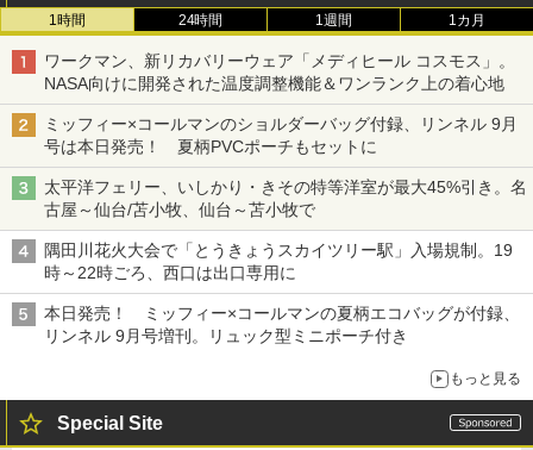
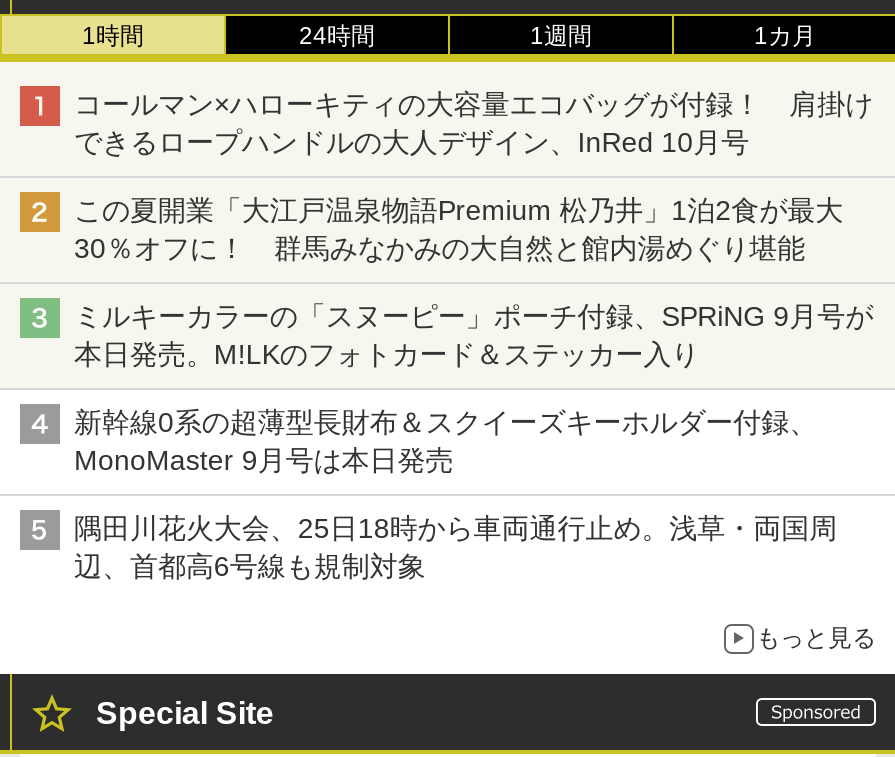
- ワークマン、新リカバリーウェア「メディヒール コスモス」。
- NASA向けに開発された温度調整機能＆ワンランク上の着心地
+ コールマン×ハローキティの大容量エコバッグが付録！ 肩掛け
+ できるロープハンドルの大人デザイン、InRed 10月号

- ミッフィー×コールマンのショルダーバッグ付録、リンネル 9月
- 号は本日発売！ 夏柄PVCポーチもセットに
+ この夏開業「大江戸温泉物語Premium 松乃井」1泊2食が最大
+ 30％オフに！ 群馬みなかみの大自然と館内湯めぐり堪能

- 太平洋フェリー、いしかり・きその特等洋室が最大45%引き。名
- 古屋～仙台/苫小牧、仙台～苫小牧で
+ ミルキーカラーの「スヌーピー」ポーチ付録、SPRiNG 9月号が
+ 本日発売。M!LKのフォトカード＆ステッカー入り

- 隅田川花火大会で「とうきょうスカイツリー駅」入場規制。19
- 時～22時ごろ、西口は出口専用に
+ 新幹線0系の超薄型長財布＆スクイーズキーホルダー付録、
+ MonoMaster 9月号は本日発売

- 本日発売！ ミッフィー×コールマンの夏柄エコバッグが付録、
- リンネル 9月号増刊。リュック型ミニポーチ付き
+ 隅田川花火大会、25日18時から車両通行止め。浅草・両国周
+ 辺、首都高6号線も規制対象
